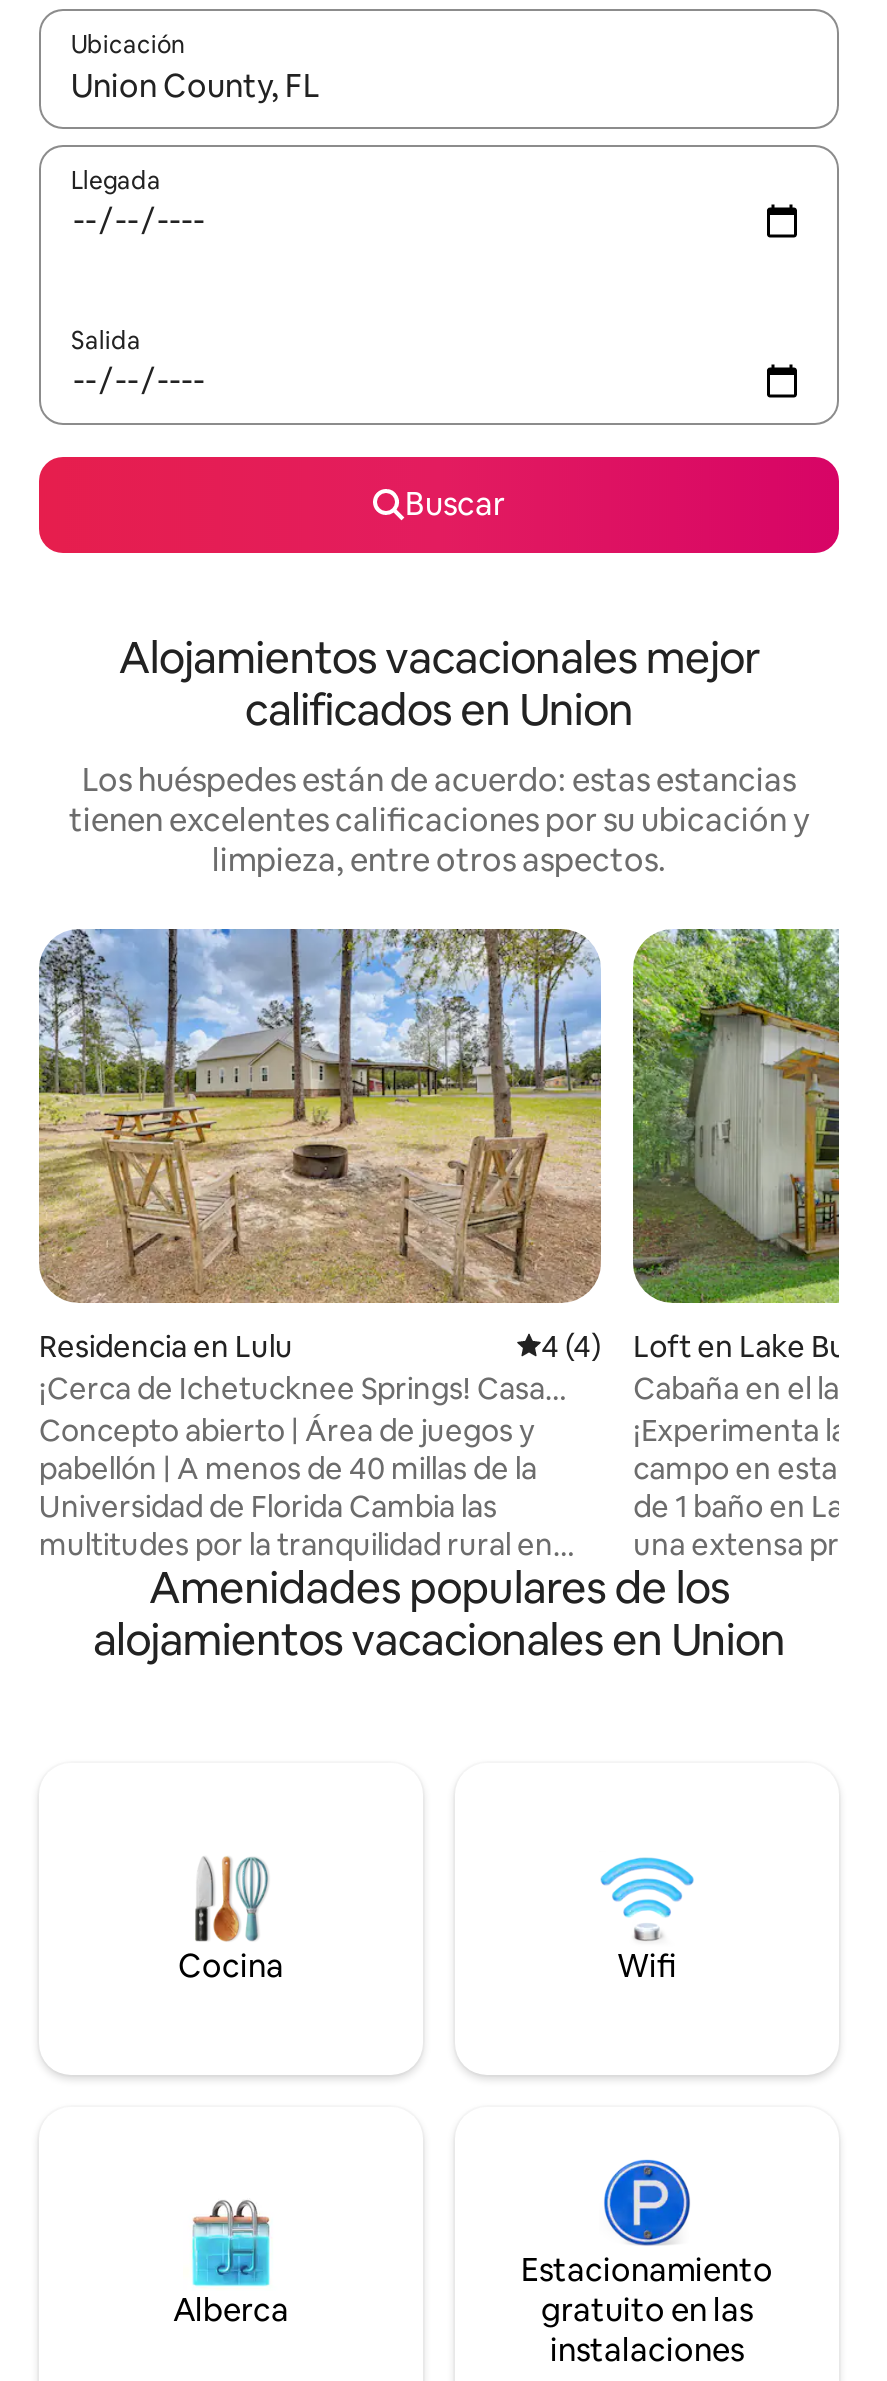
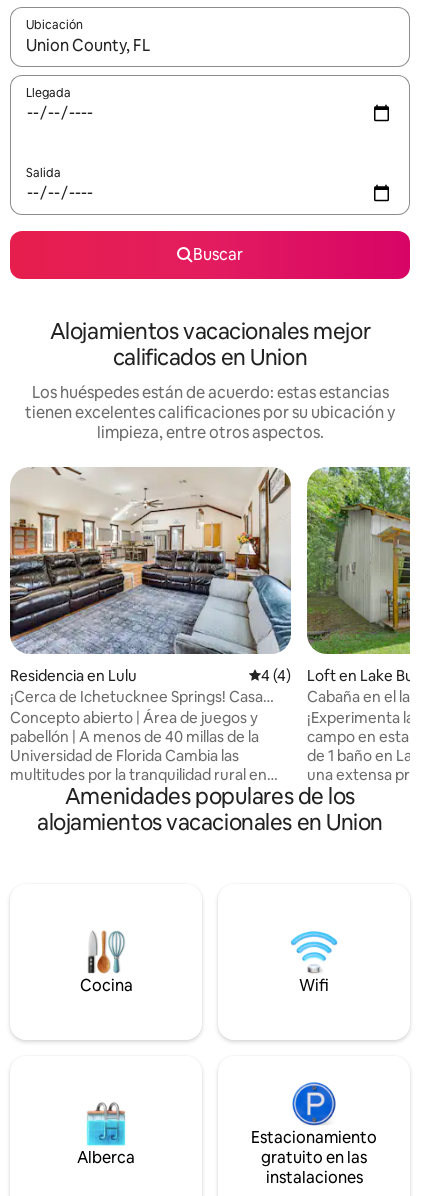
- [image]
+ [image]
